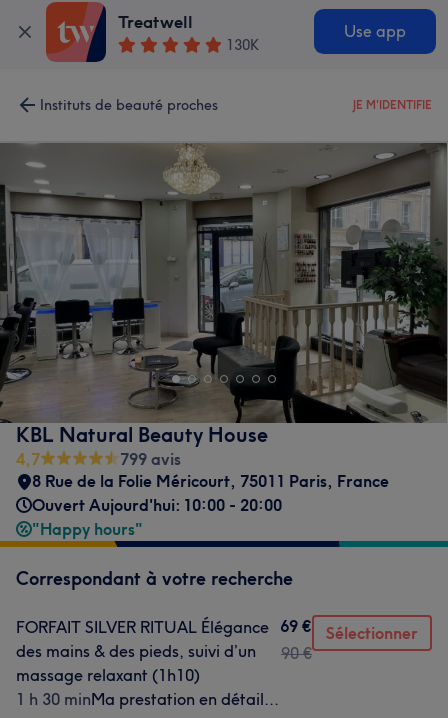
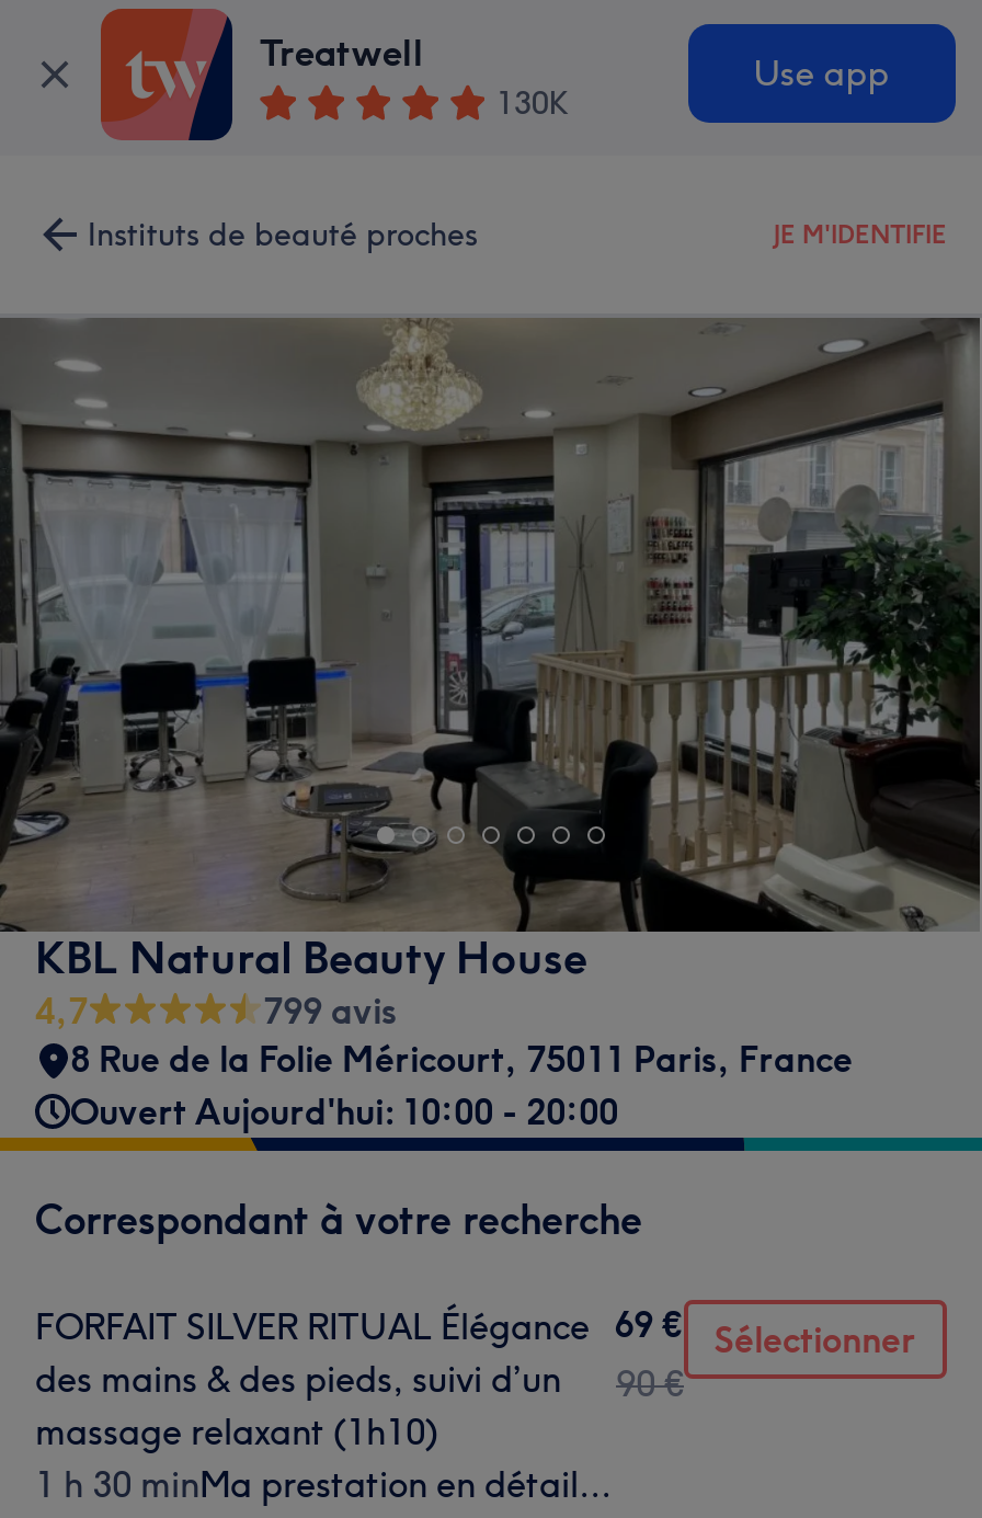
- "Happy hours"
